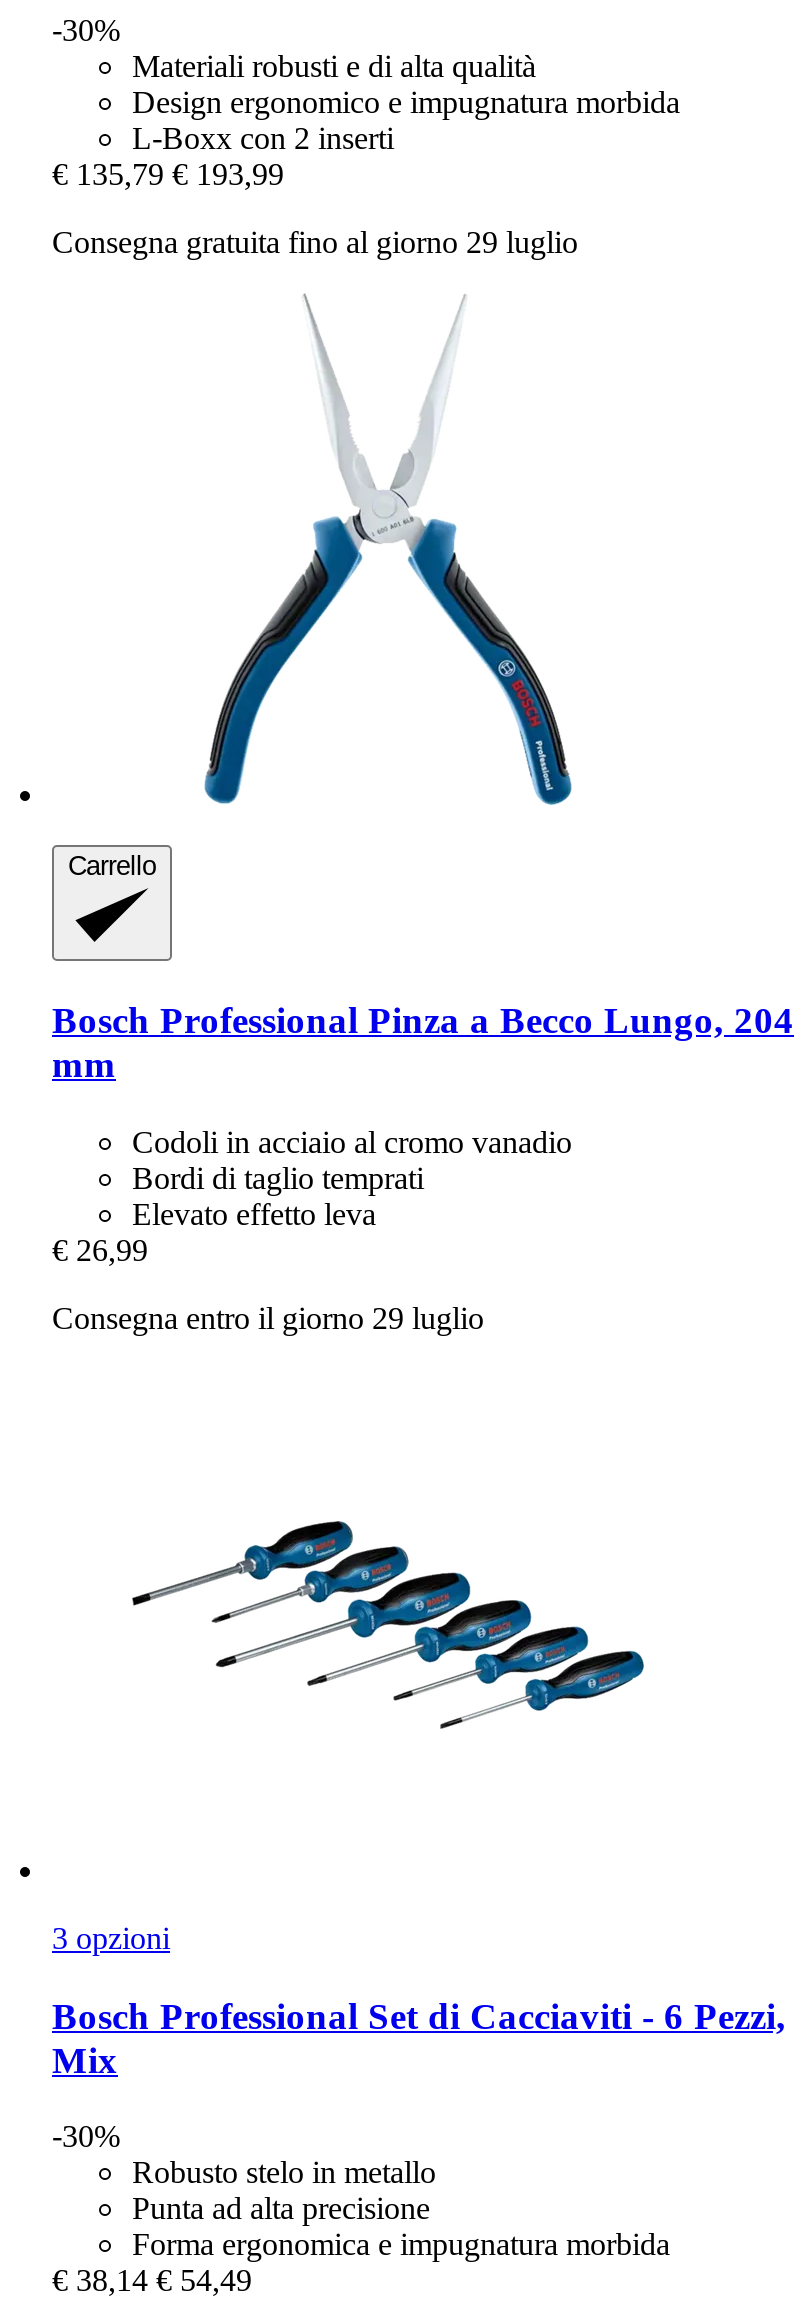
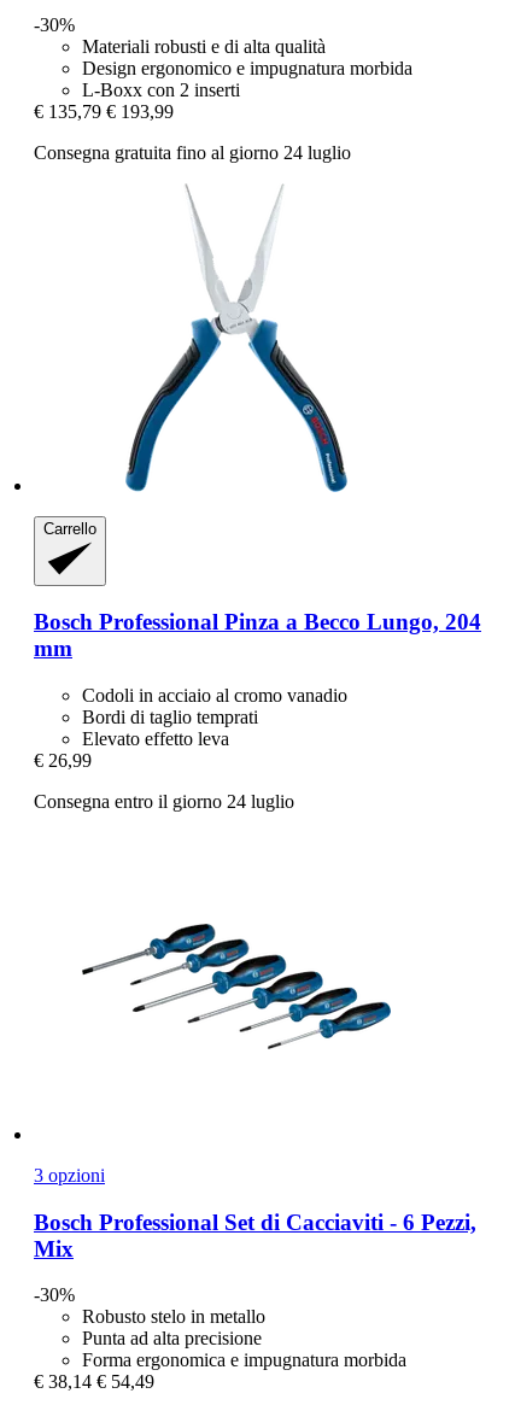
- Consegna gratuita fino al giorno 29 luglio
+ Consegna gratuita fino al giorno 24 luglio

- Consegna entro il giorno 29 luglio
+ Consegna entro il giorno 24 luglio
